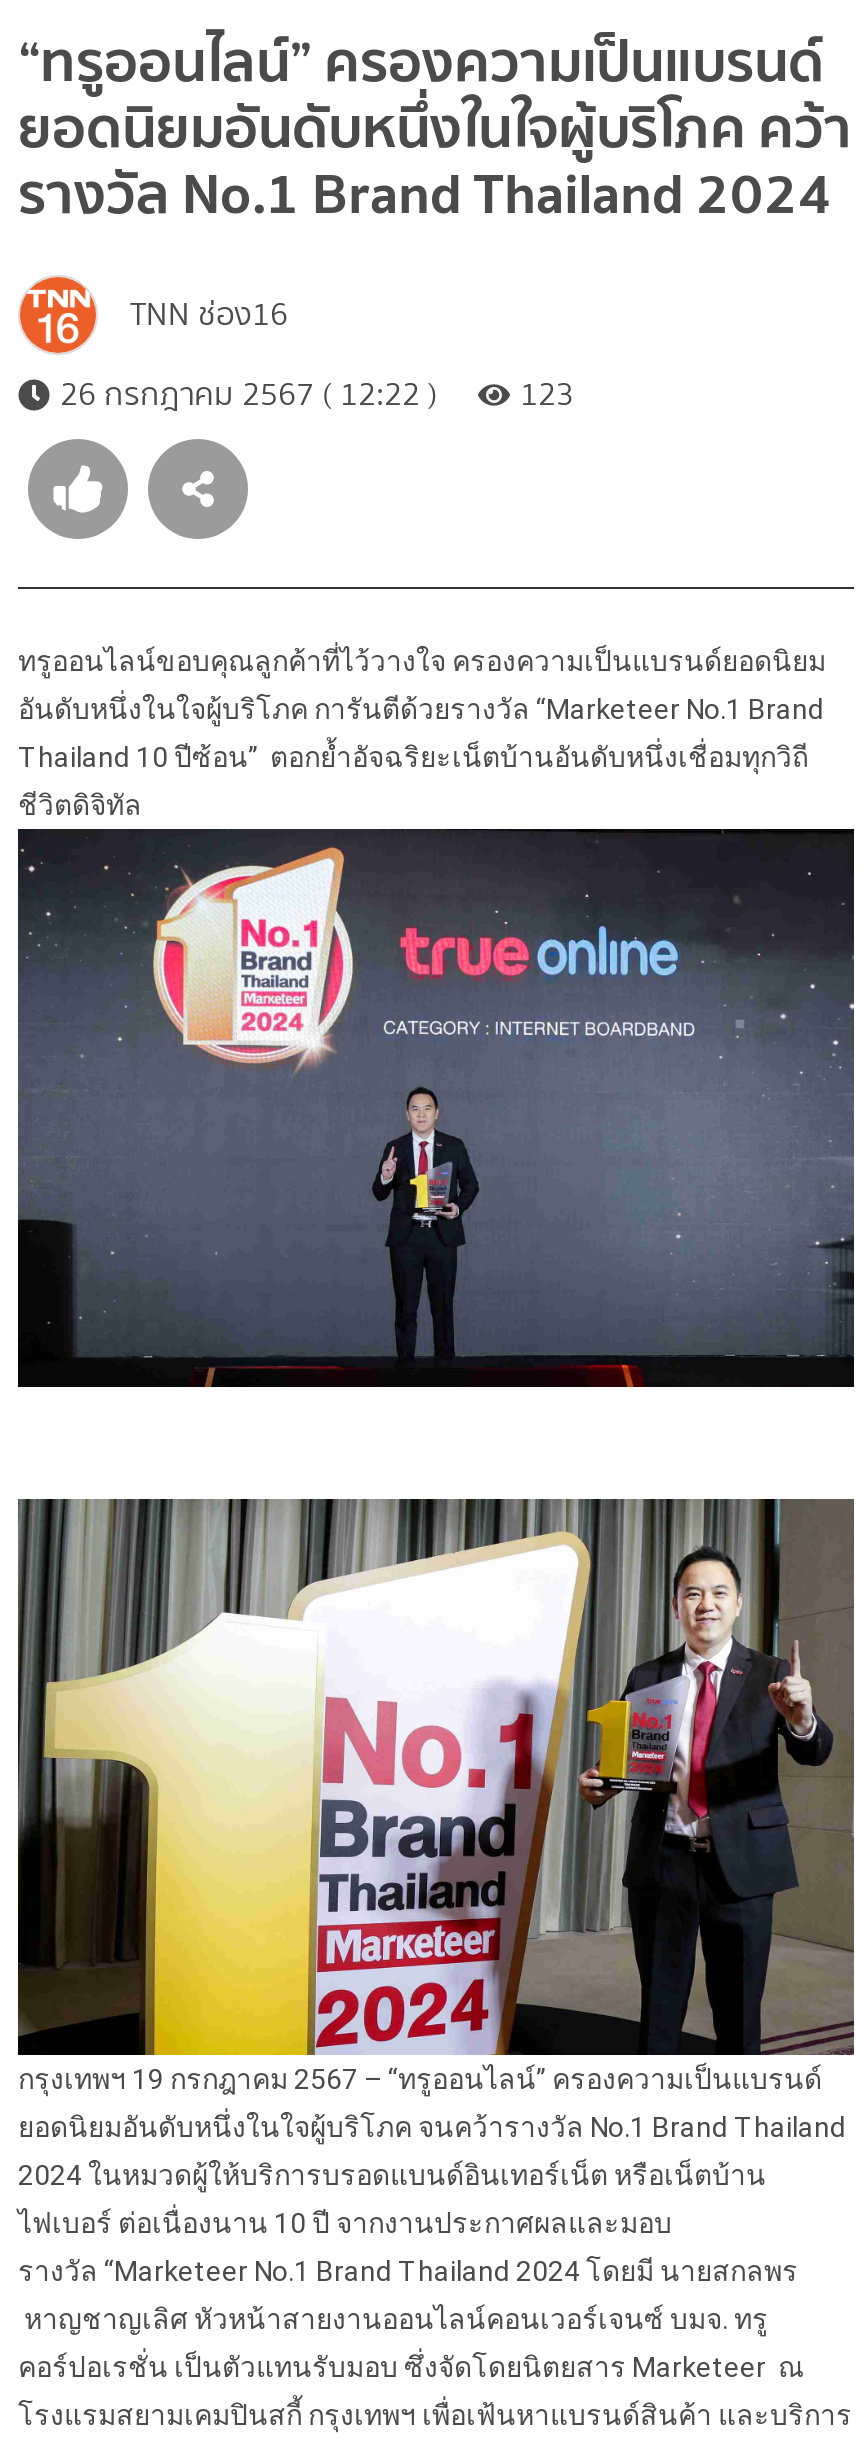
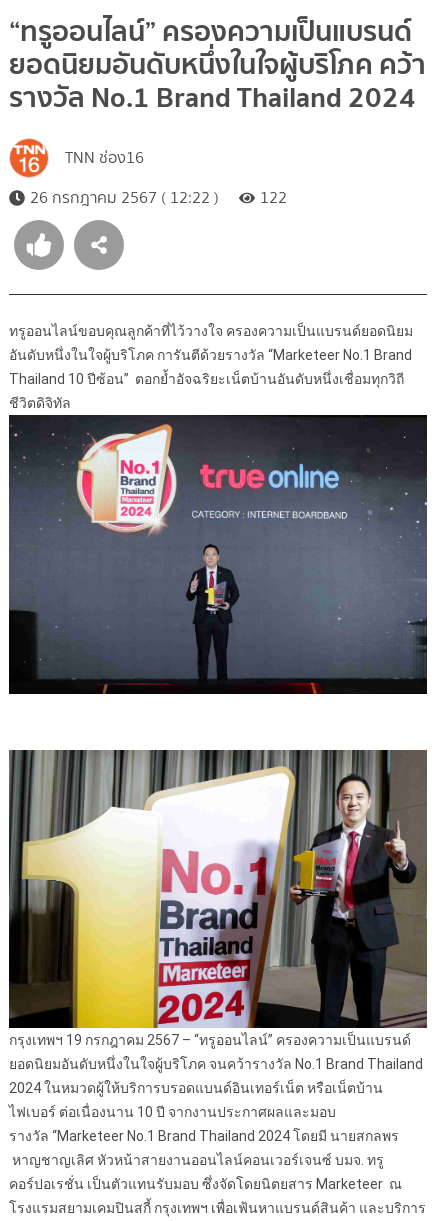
- 26 กรกฎาคม 2567 ( 12:22 ) 123
+ 26 กรกฎาคม 2567 ( 12:22 ) 122
